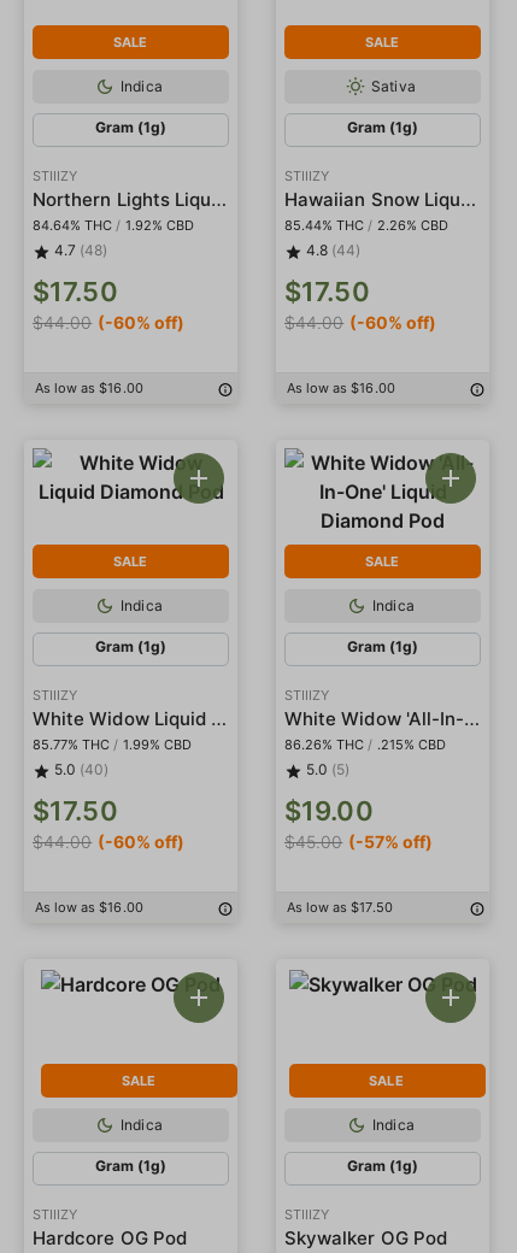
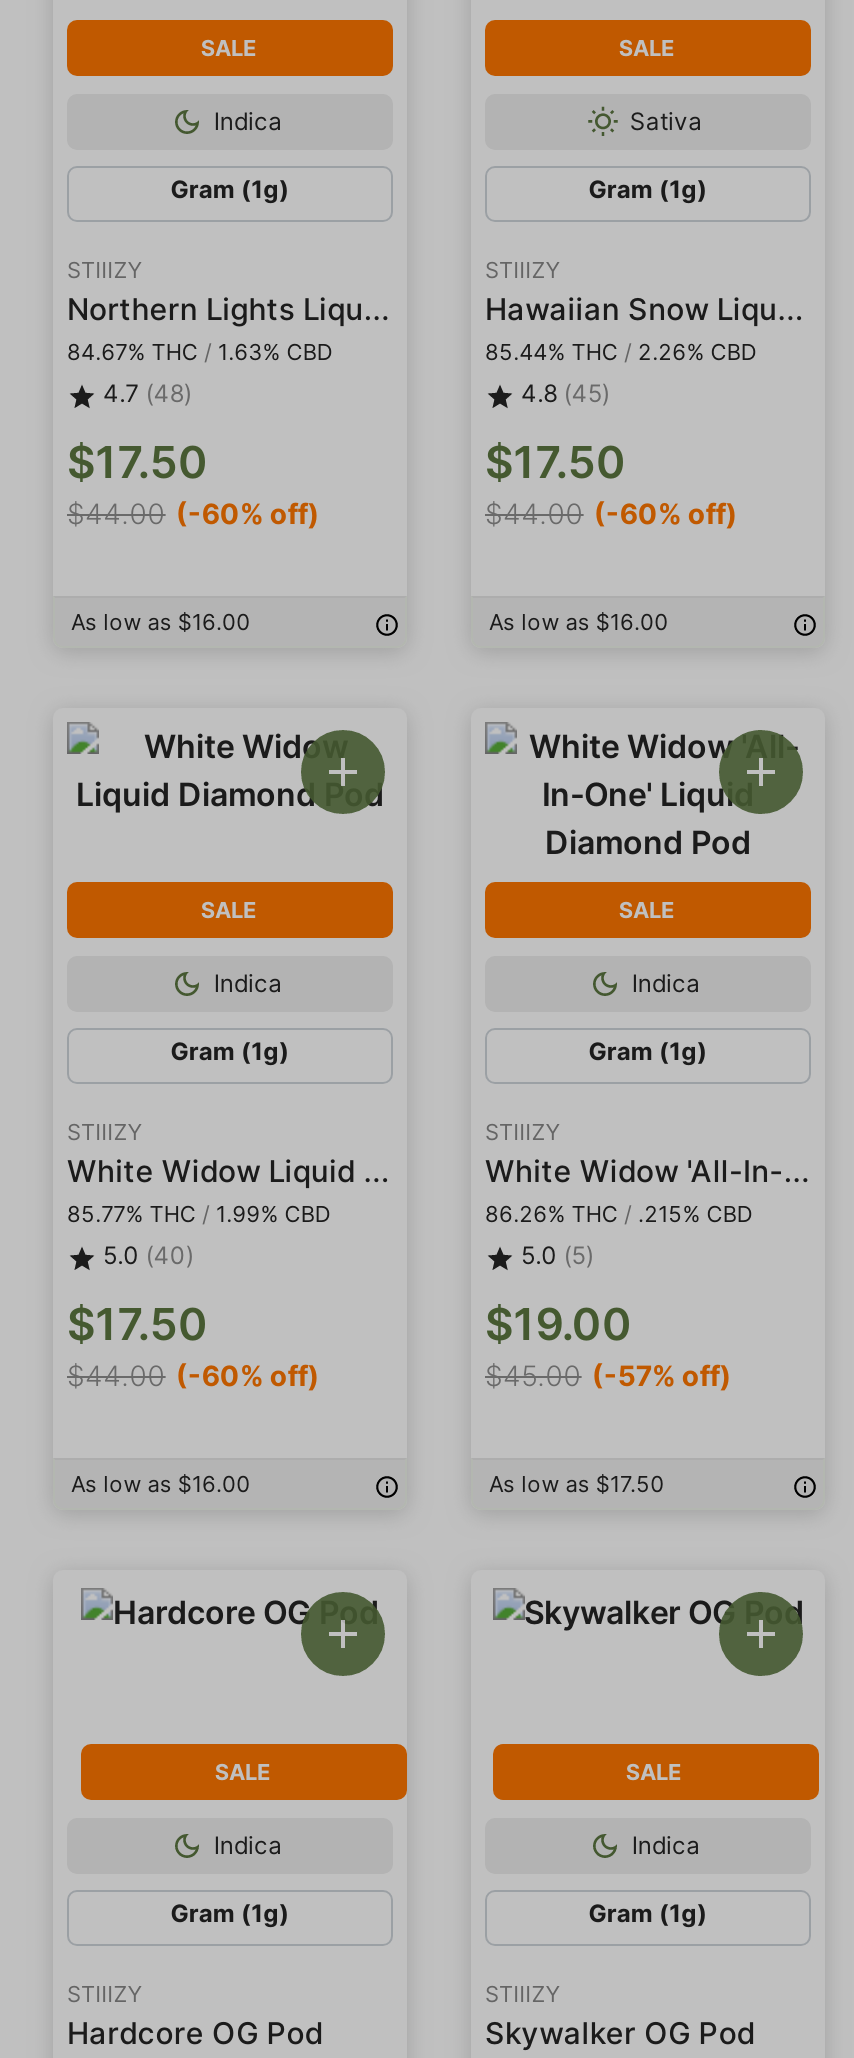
- 84.64% THC / 1.92% CBD
+ 84.67% THC / 1.63% CBD

- 4.8 (44)
+ 4.8 (45)
